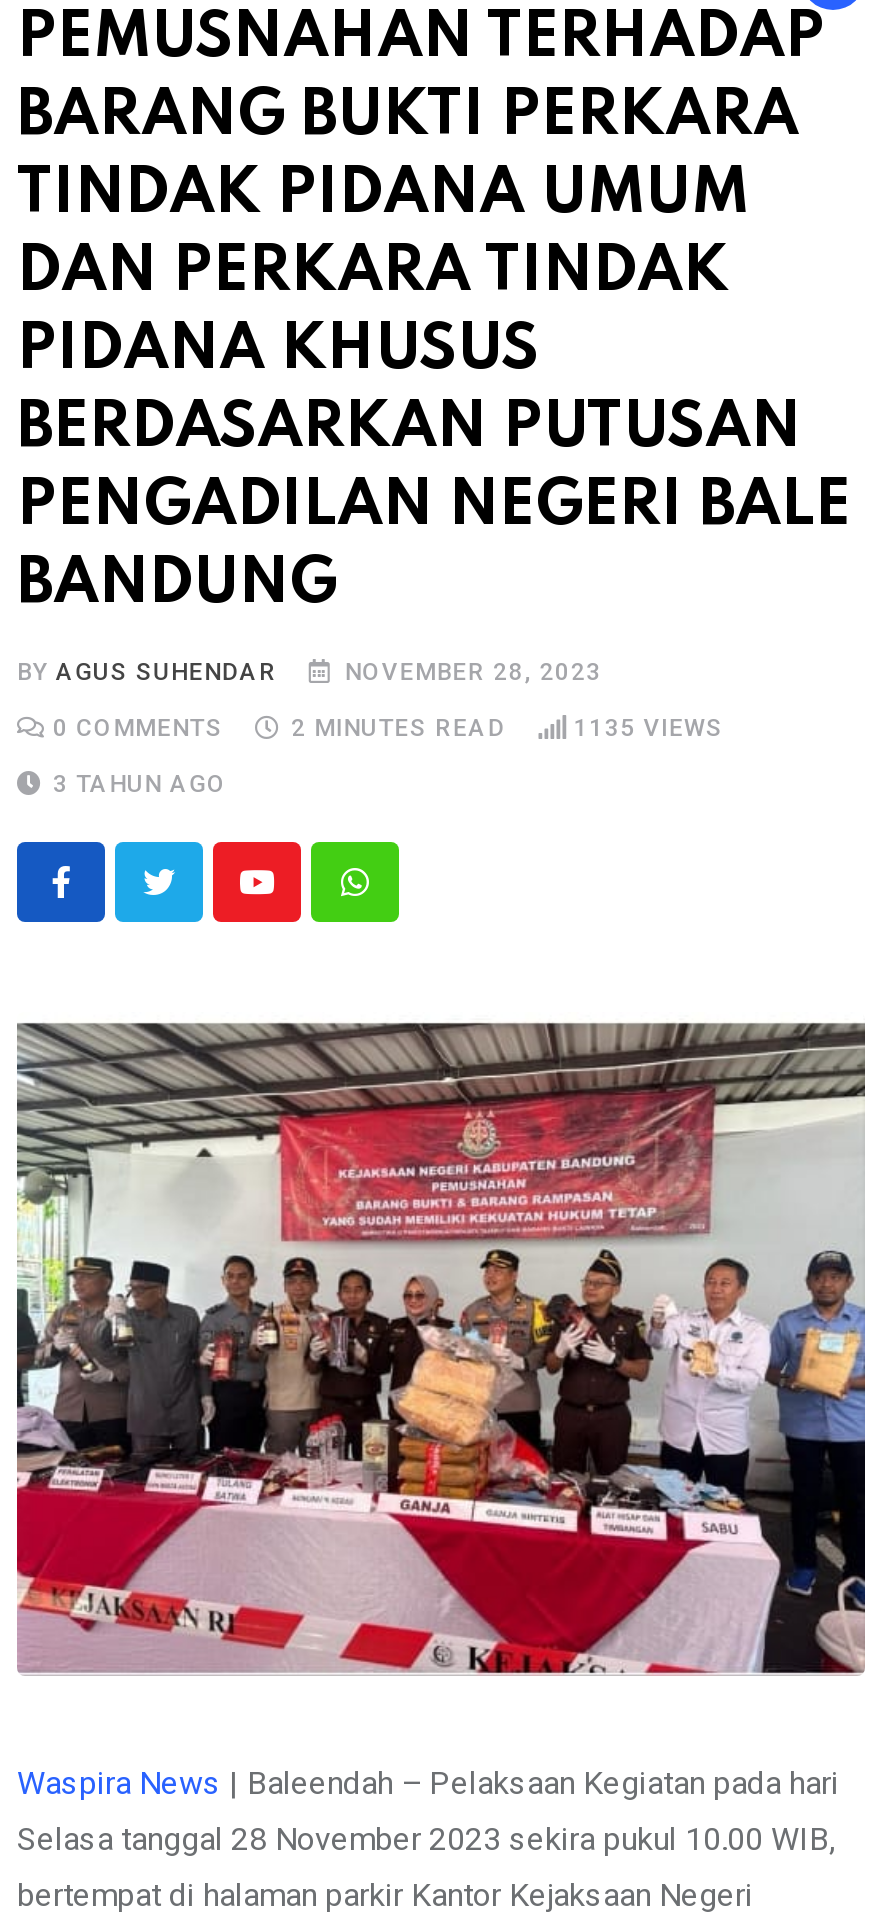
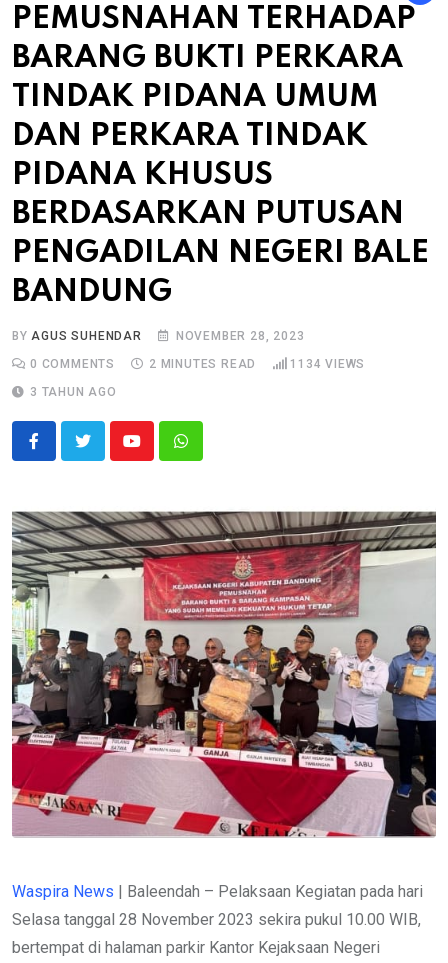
- 1135 VIEWS
+ 1134 VIEWS
